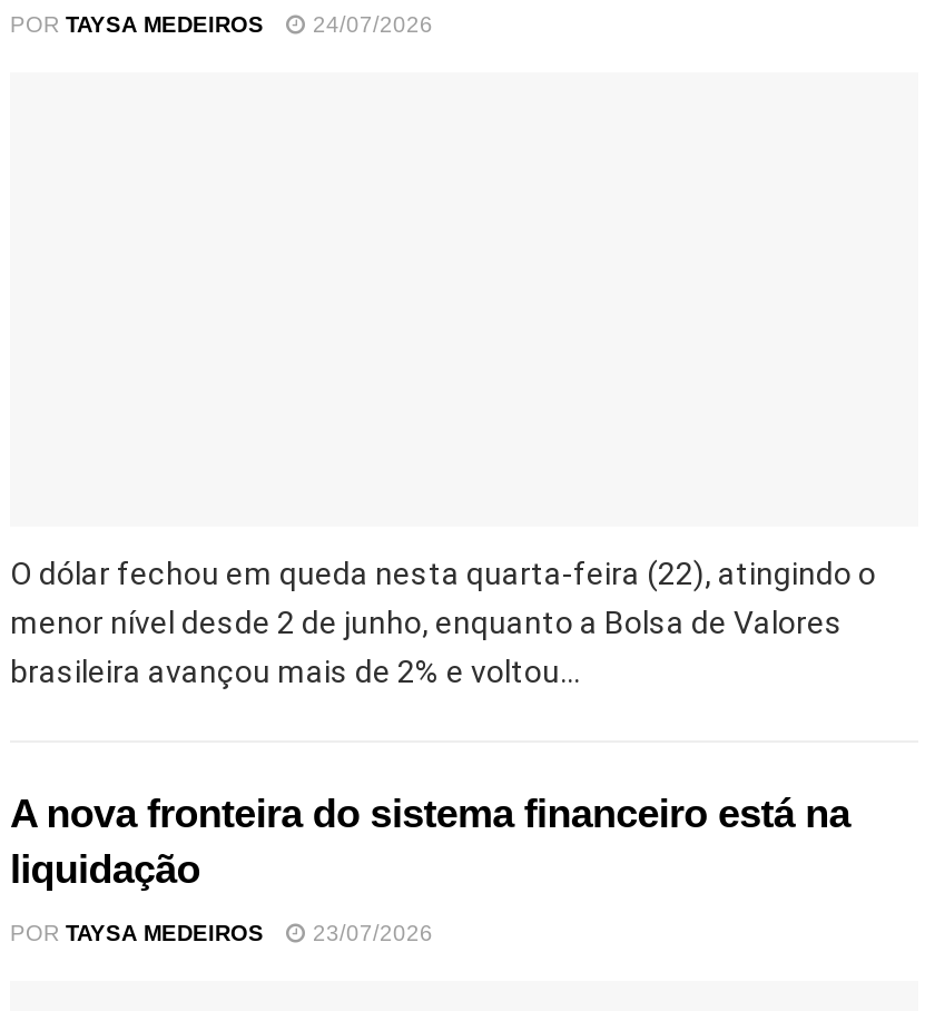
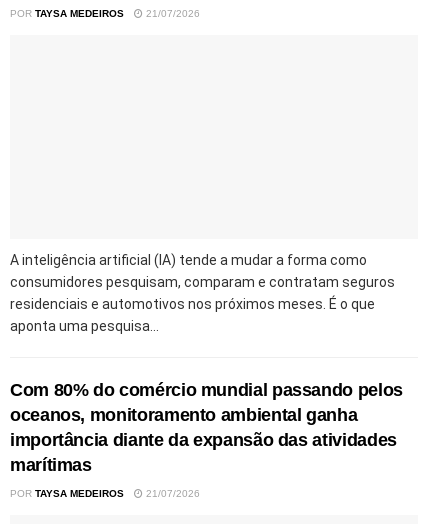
- 24/07/2026
+ 21/07/2026

- O dólar fechou em queda nesta quarta-feira (22), atingindo o
- menor nível desde 2 de junho, enquanto a Bolsa de Valores
- brasileira avançou mais de 2% e voltou...
+ A inteligência artificial (IA) tende a mudar a forma como
+ consumidores pesquisam, comparam e contratam seguros
+ residenciais e automotivos nos próximos meses. É o que
+ aponta uma pesquisa...

- A nova fronteira do sistema financeiro está na
- liquidação
+ Com 80% do comércio mundial passando pelos
+ oceanos, monitoramento ambiental ganha
+ importância diante da expansão das atividades
+ marítimas

- 23/07/2026
+ 21/07/2026
